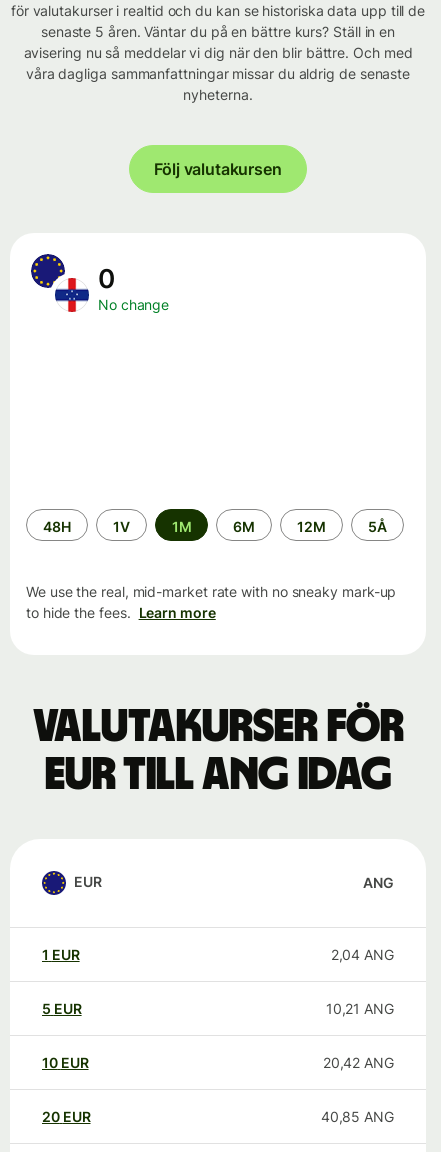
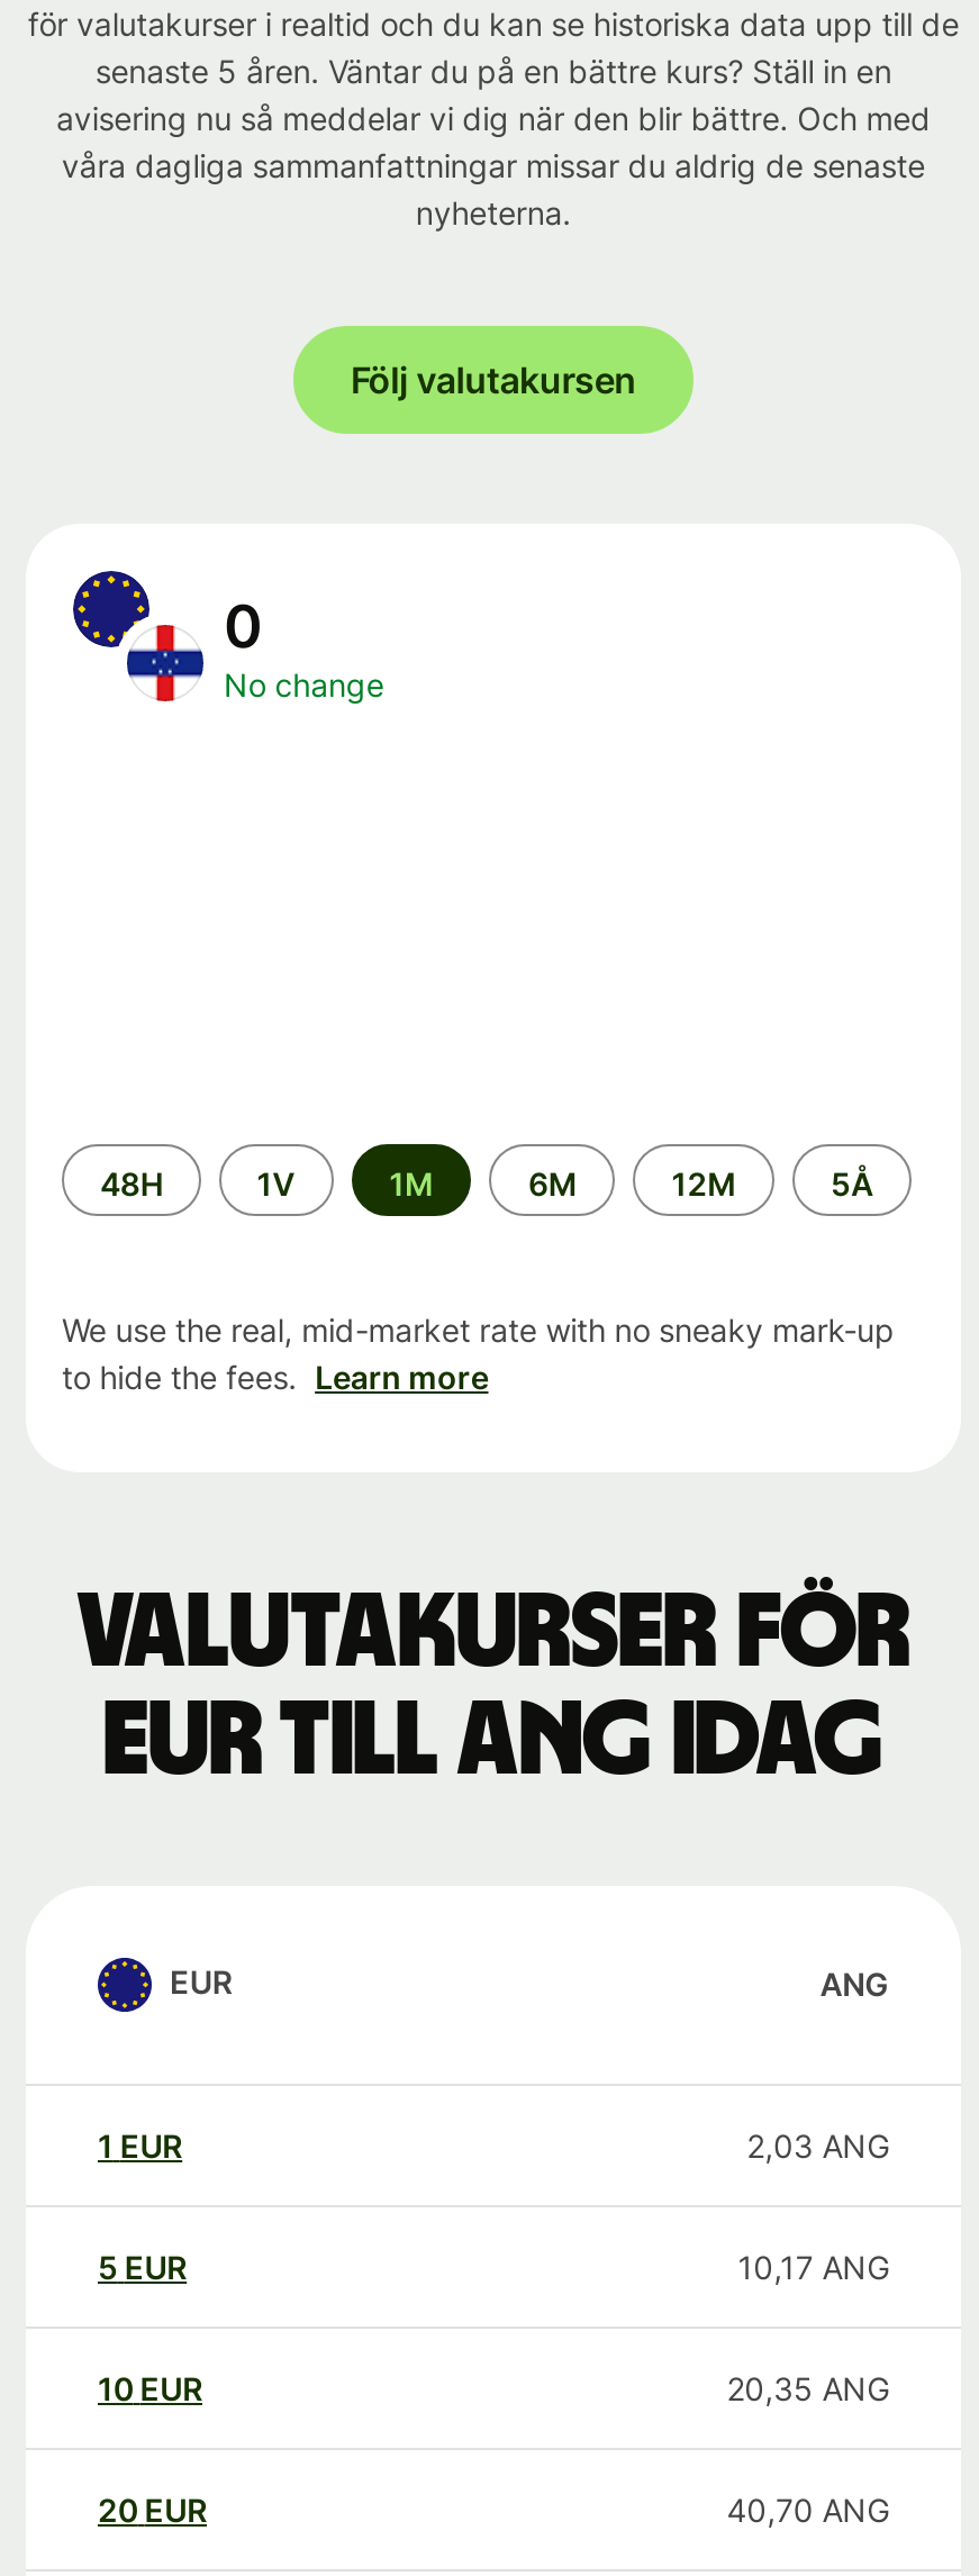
- 2,04 ANG
+ 2,03 ANG

- 10,21 ANG
+ 10,17 ANG

- 20,42 ANG
+ 20,35 ANG

- 40,85 ANG
+ 40,70 ANG
